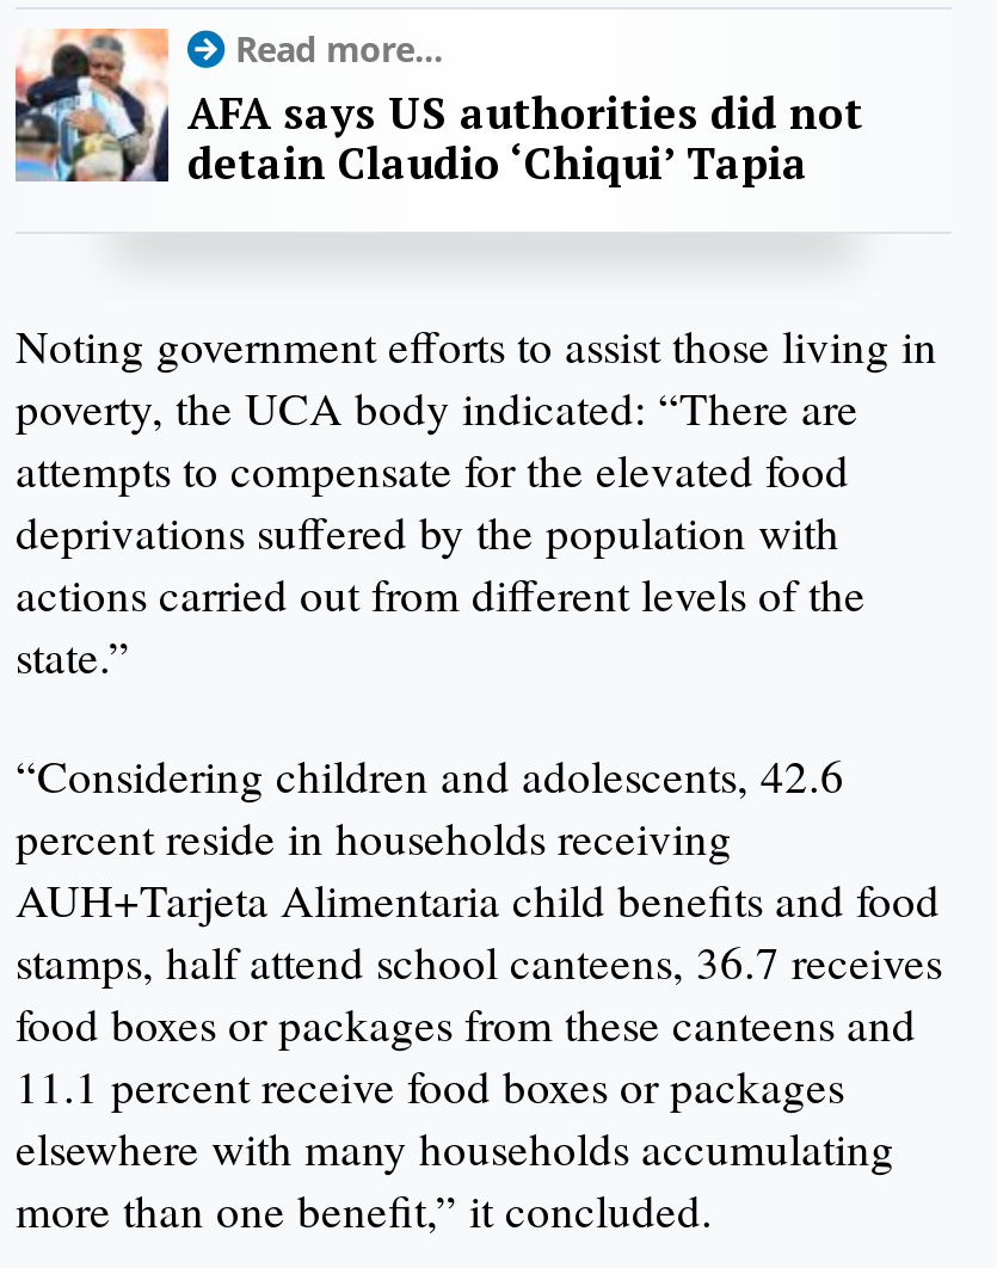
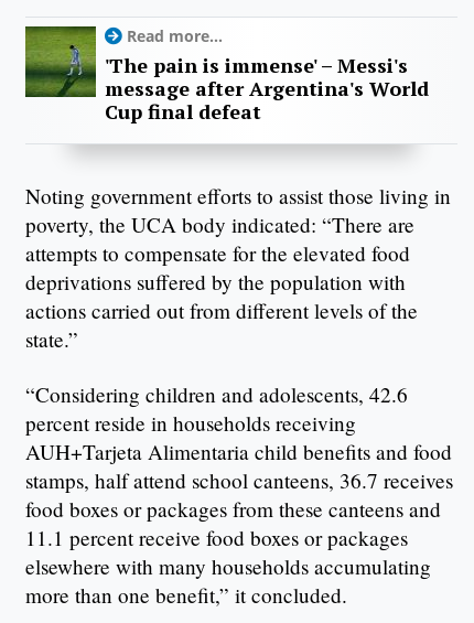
- [image]
- AFA says US authorities did not
- detain Claudio ‘Chiqui’ Tapia
+ [image]
+ 'The pain is immense' – Messi's
+ message after Argentina's World
+ Cup final defeat
